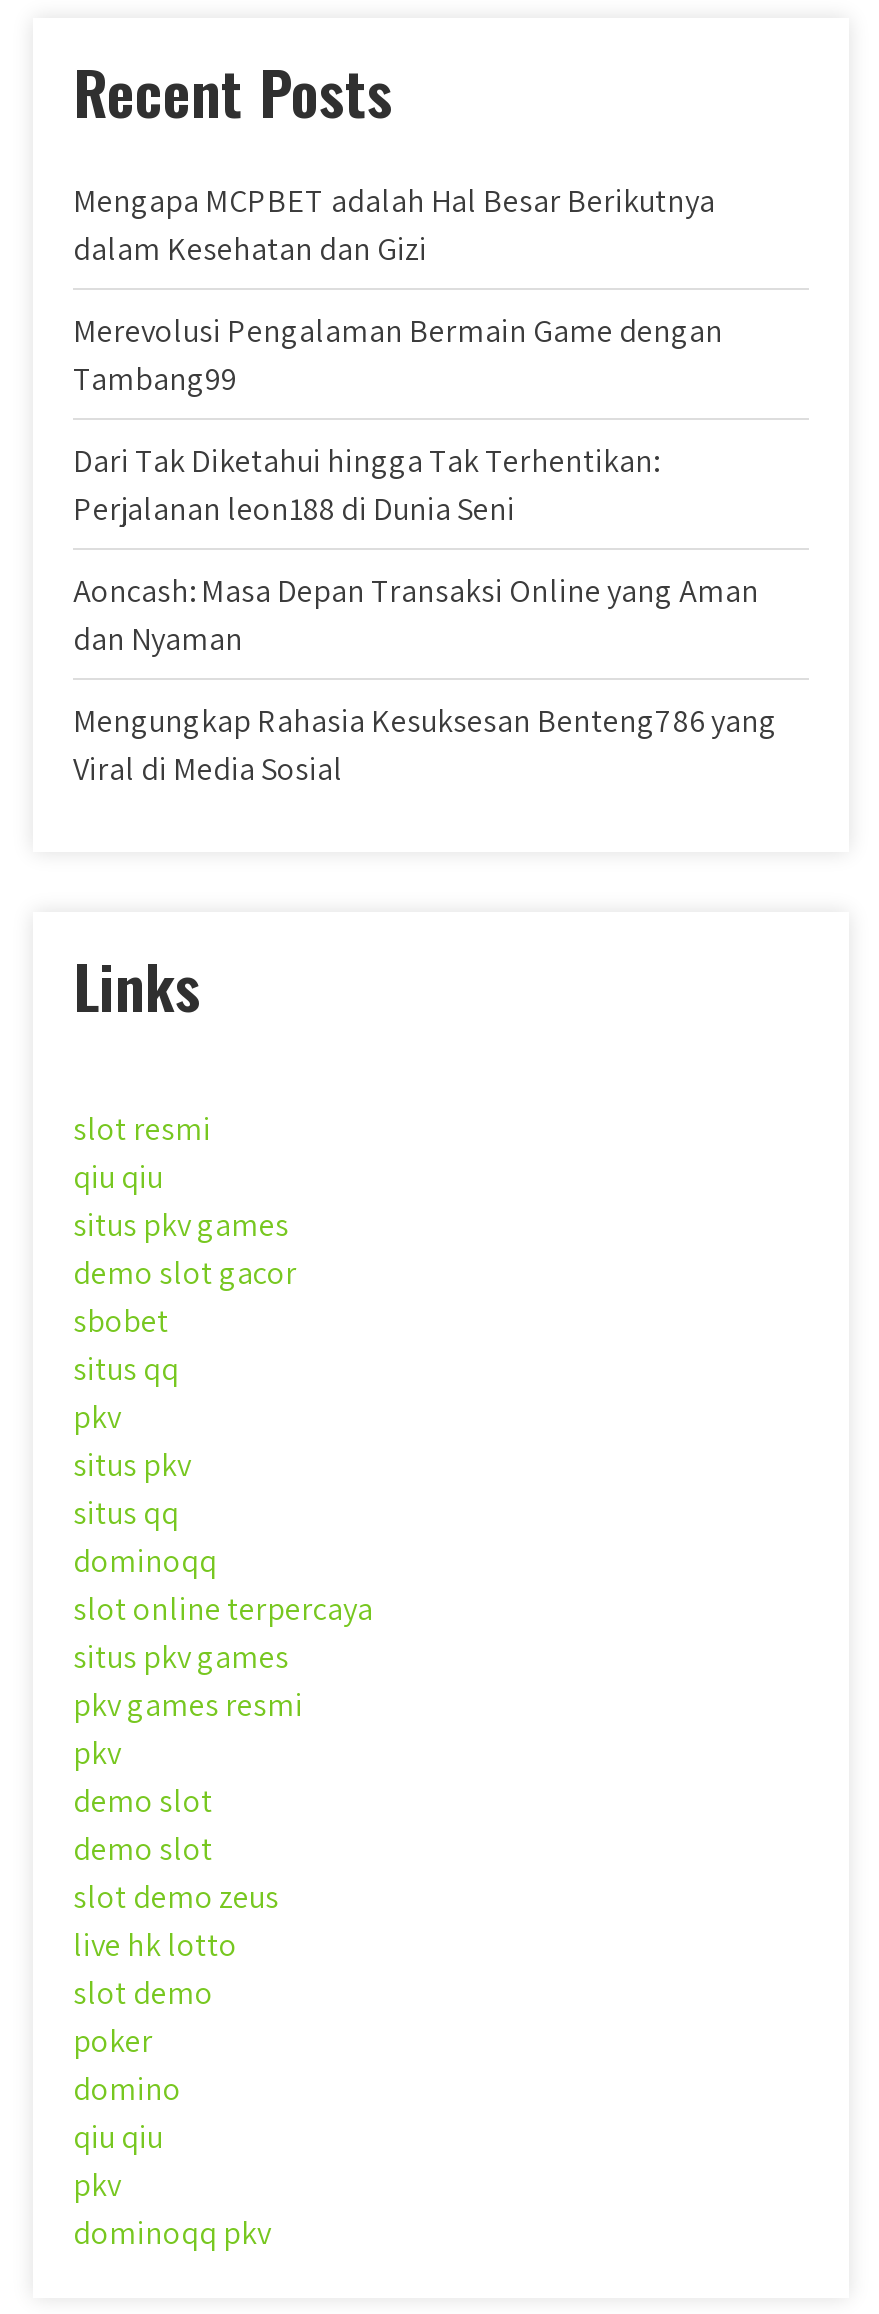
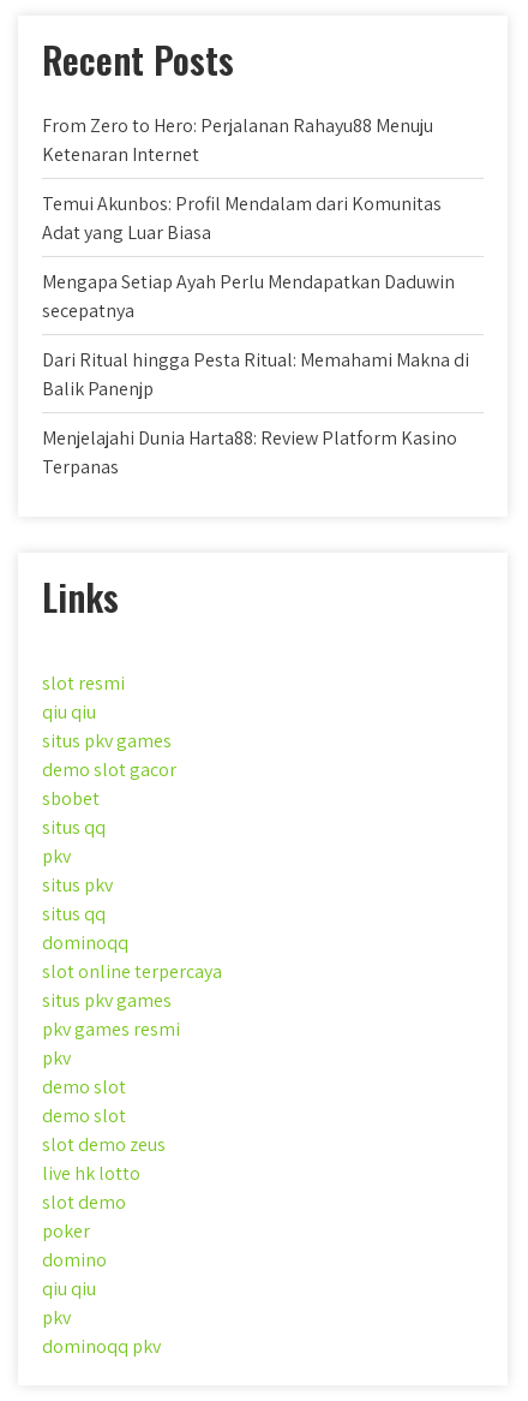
- Mengapa MCPBET adalah Hal Besar Berikutnya
- dalam Kesehatan dan Gizi
+ From Zero to Hero: Perjalanan Rahayu88 Menuju
+ Ketenaran Internet

- Merevolusi Pengalaman Bermain Game dengan
- Tambang99
+ Temui Akunbos: Profil Mendalam dari Komunitas
+ Adat yang Luar Biasa

- Dari Tak Diketahui hingga Tak Terhentikan:
- Perjalanan leon188 di Dunia Seni
+ Mengapa Setiap Ayah Perlu Mendapatkan Daduwin
+ secepatnya

- Aoncash: Masa Depan Transaksi Online yang Aman
- dan Nyaman
+ Dari Ritual hingga Pesta Ritual: Memahami Makna di
+ Balik Panenjp

- Mengungkap Rahasia Kesuksesan Benteng786 yang
- Viral di Media Sosial
+ Menjelajahi Dunia Harta88: Review Platform Kasino
+ Terpanas
